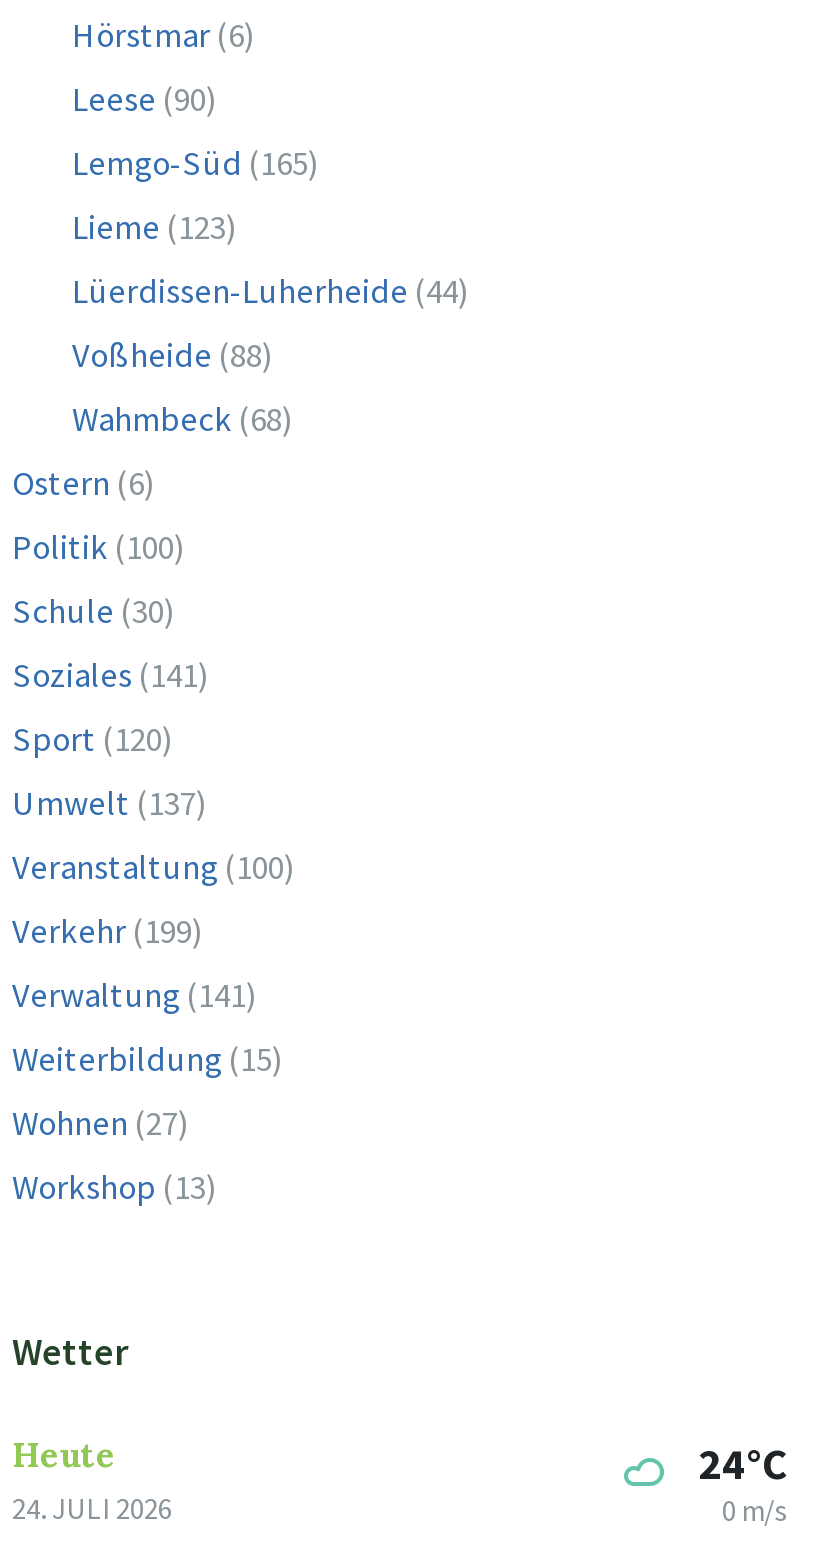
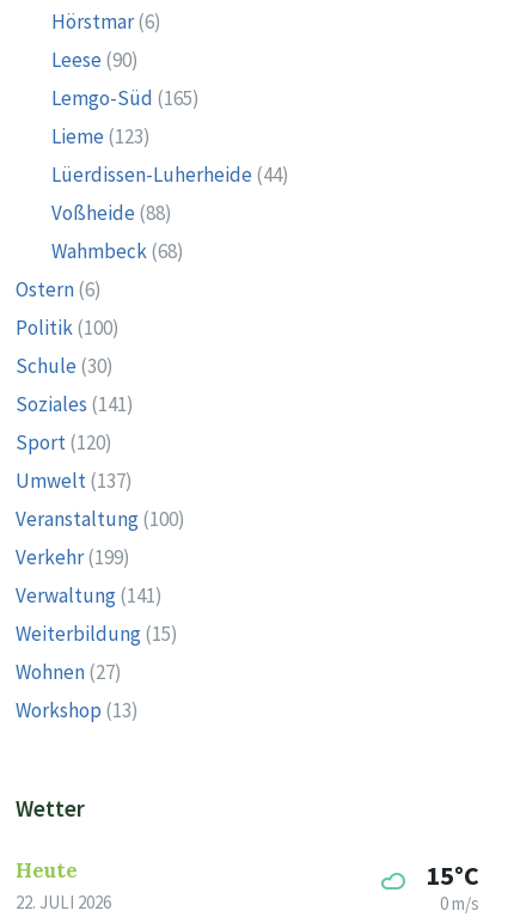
- 24°C
+ 15°C

- 24. JULI 2026
+ 22. JULI 2026
